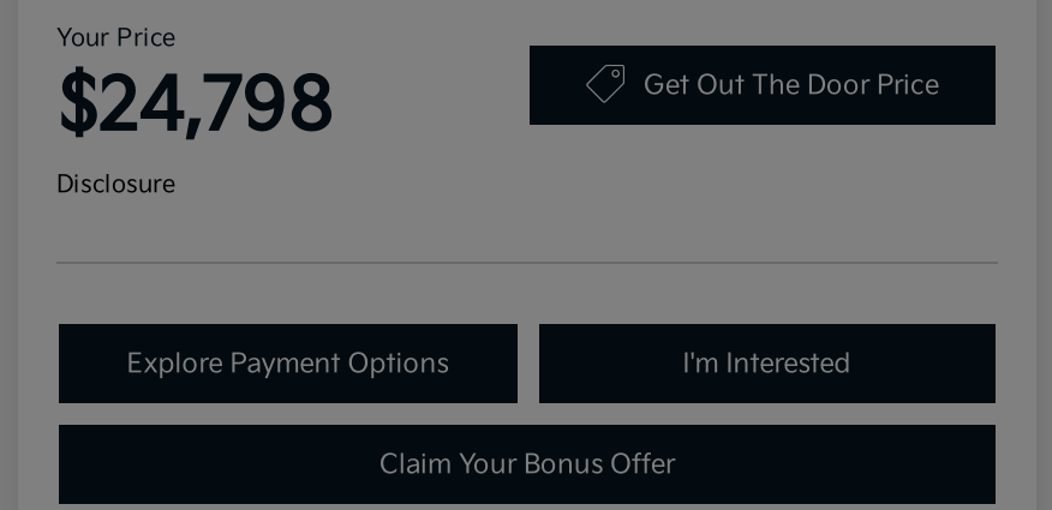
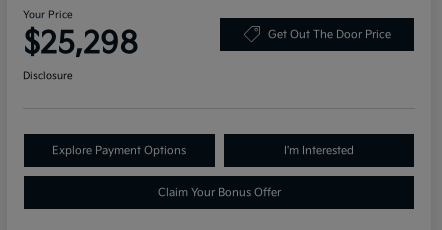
- $24,798
+ $25,298
